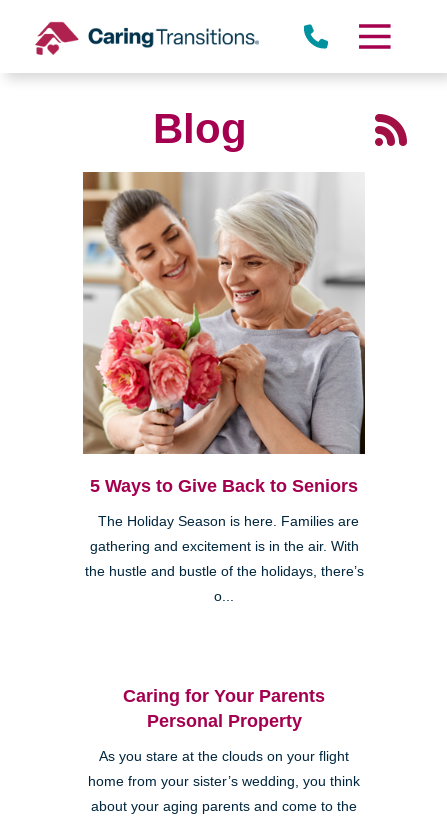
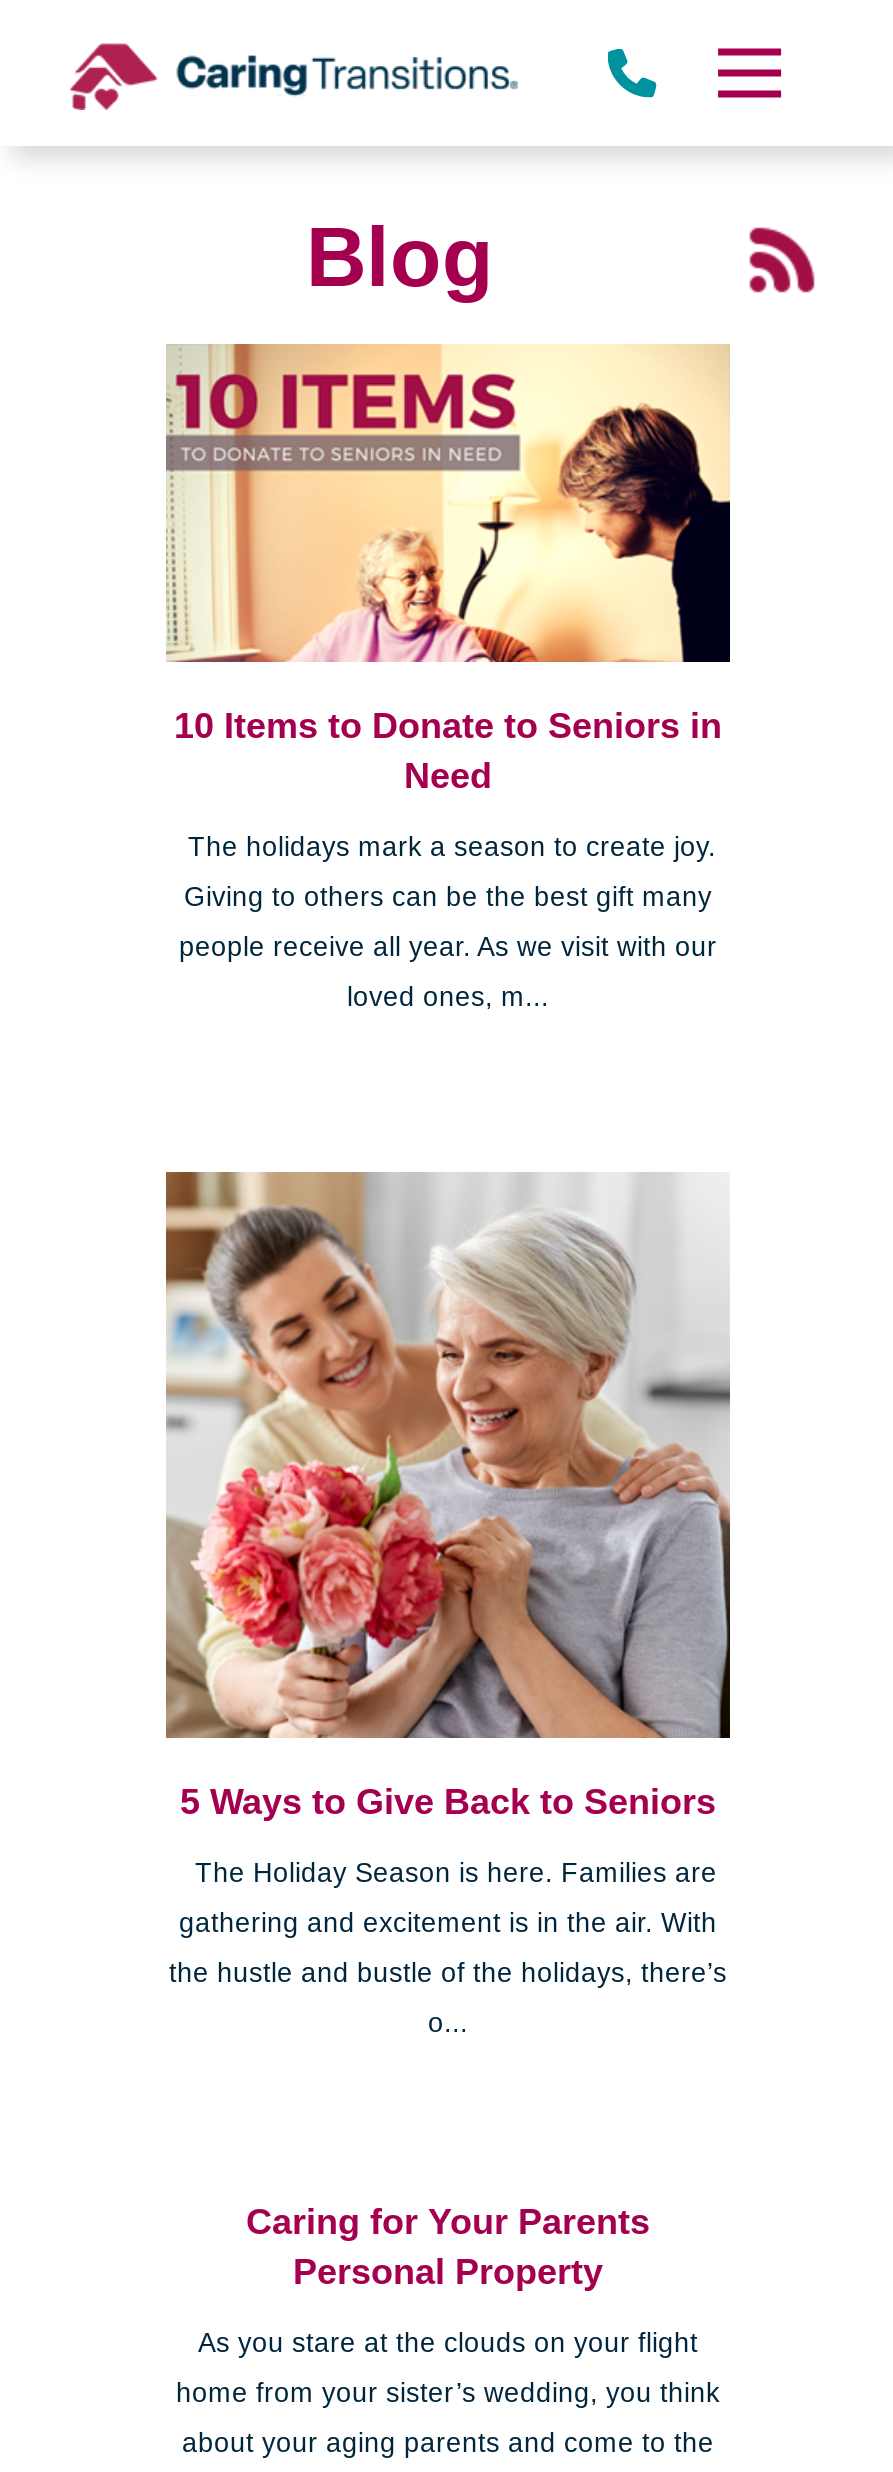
+ [image]
+ 10 Items to Donate to Seniors in
+ Need
+ The holidays mark a season to create joy.
+ Giving to others can be the best gift many
+ people receive all year. As we visit with our
+ loved ones, m...
